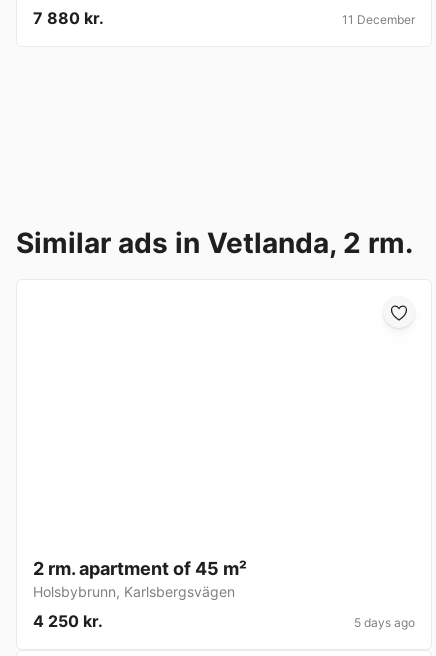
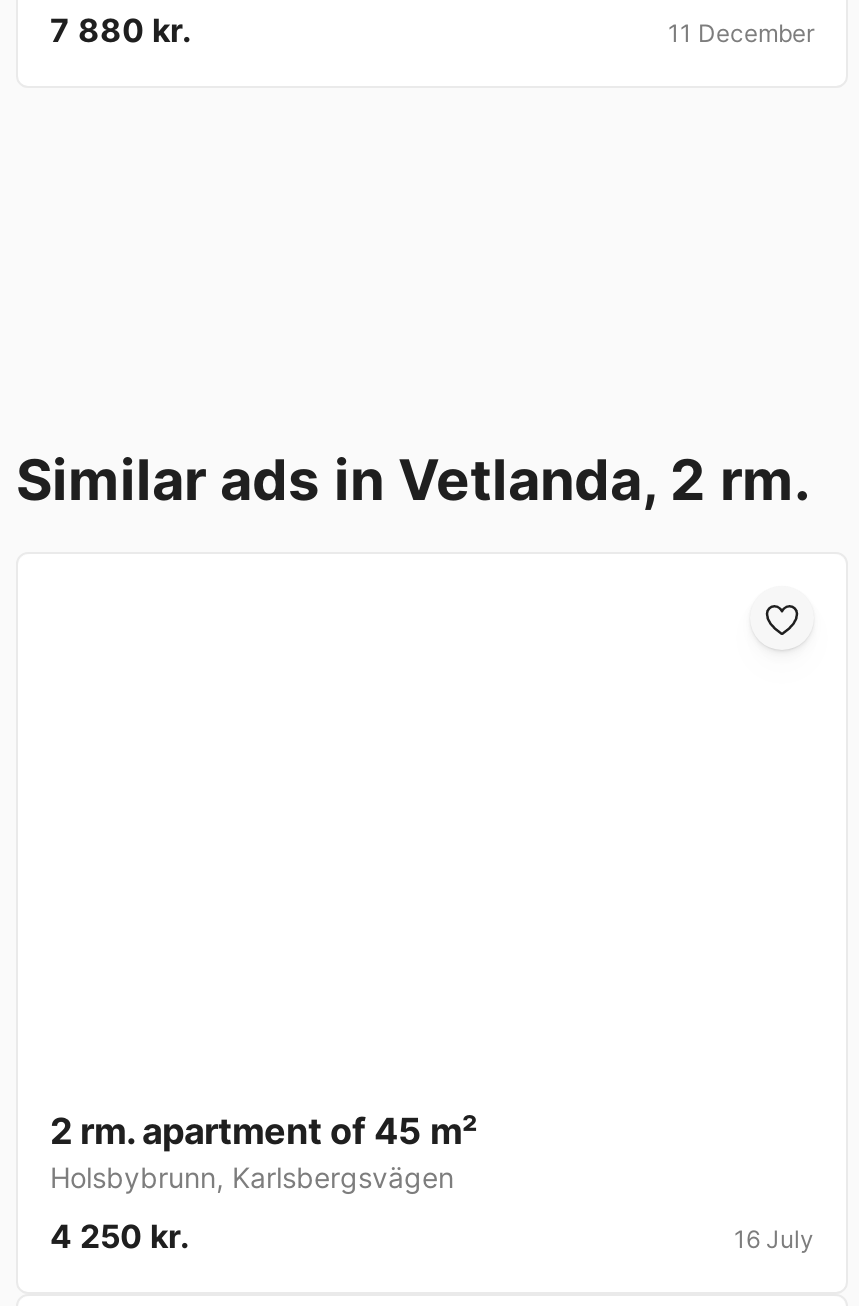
- 5 days ago
+ 16 July
